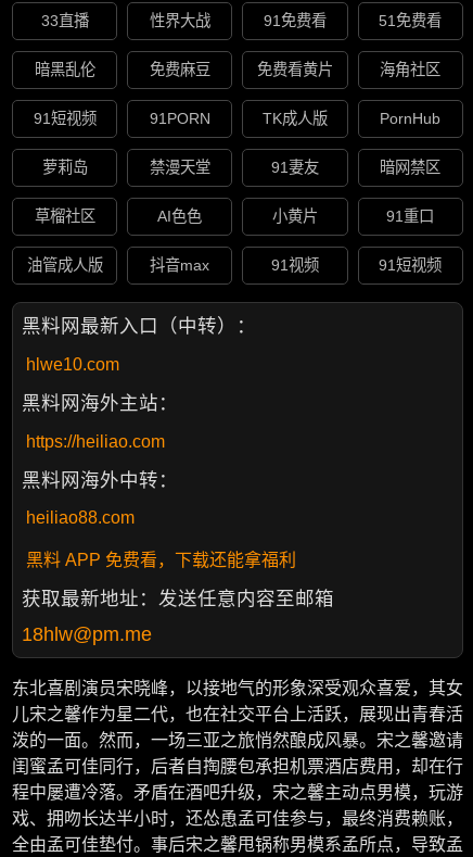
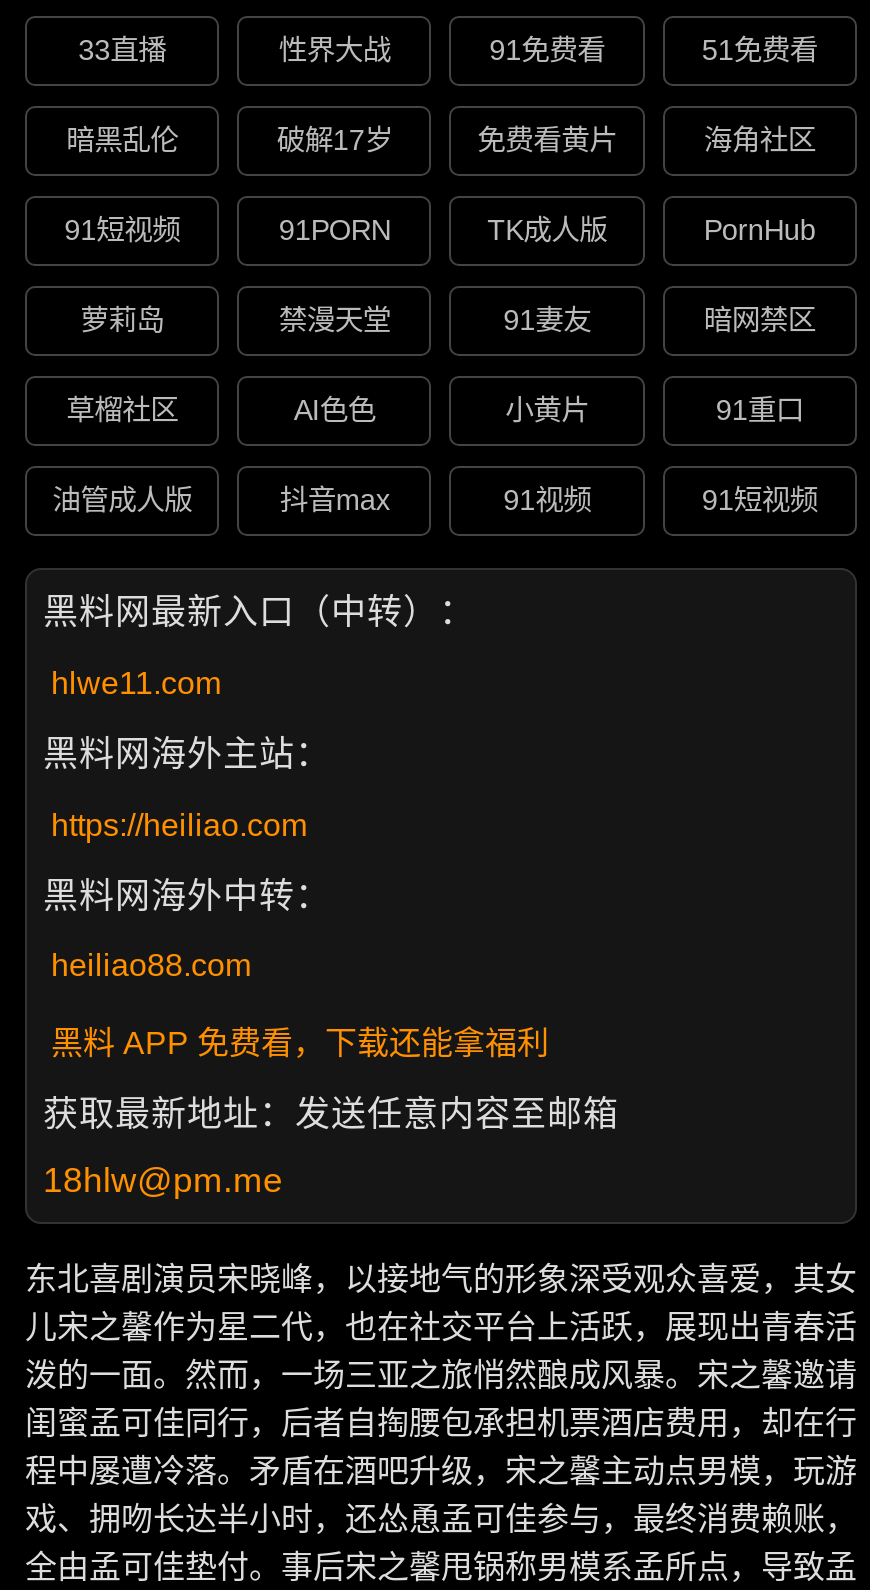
- 免费麻豆
+ 破解17岁

- hlwe10.com
+ hlwe11.com
